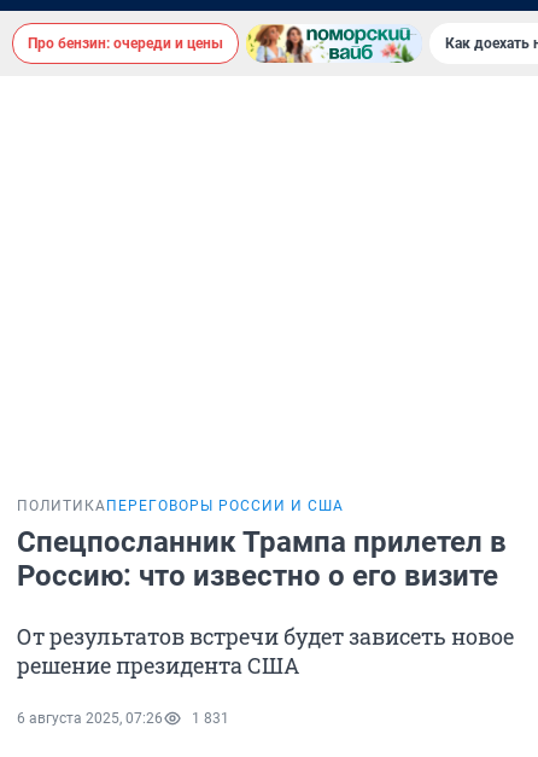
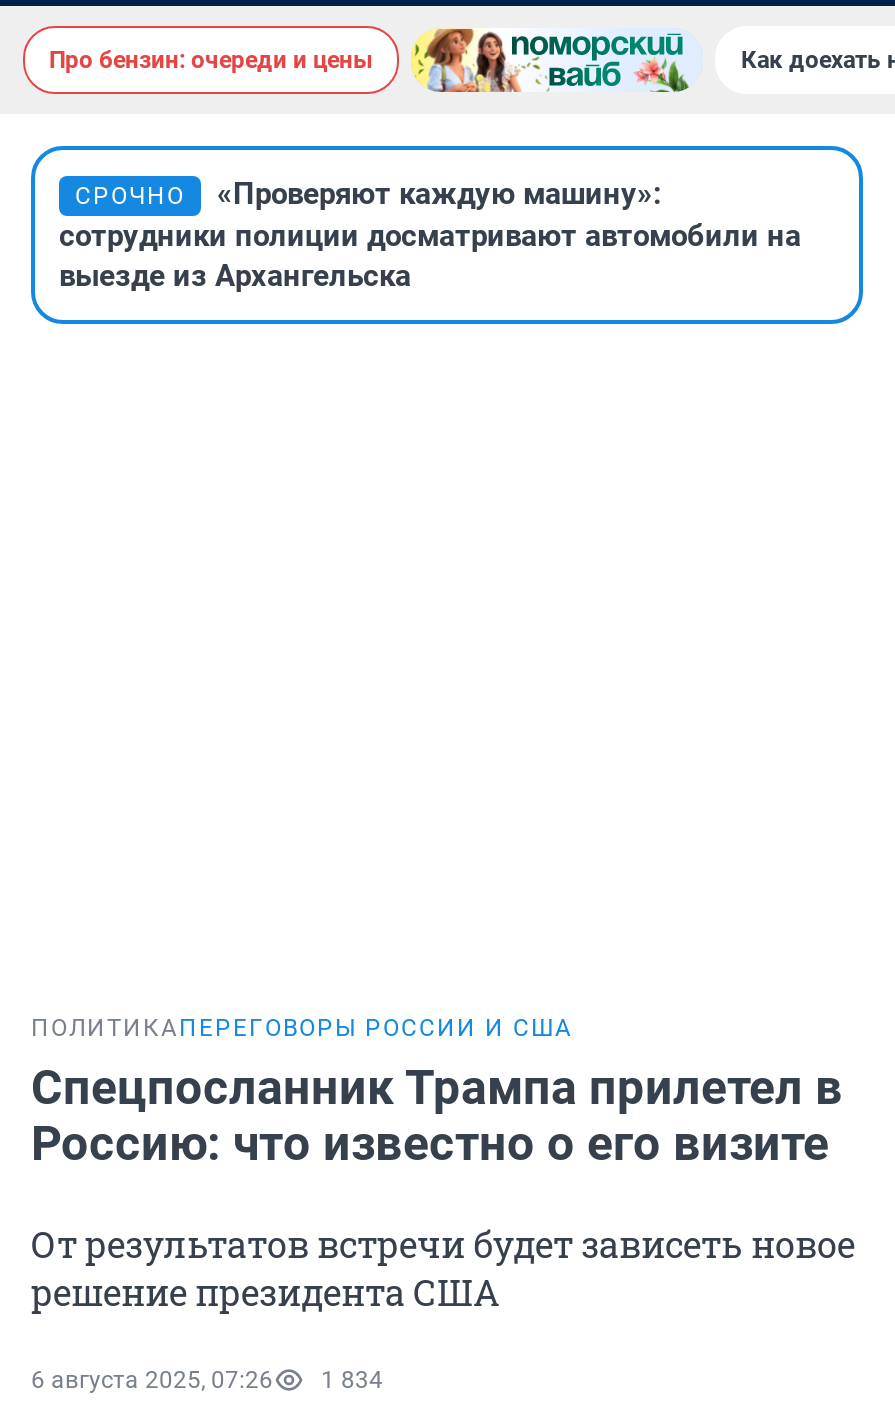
+ [image]
+ СРОЧНО
+ «Проверяют каждую машину»:
+ сотрудники полиции досматривают автомобили на
+ выезде из Архангельска

- 6 августа 2025, 07:26 1 831
+ 6 августа 2025, 07:26 1 834
